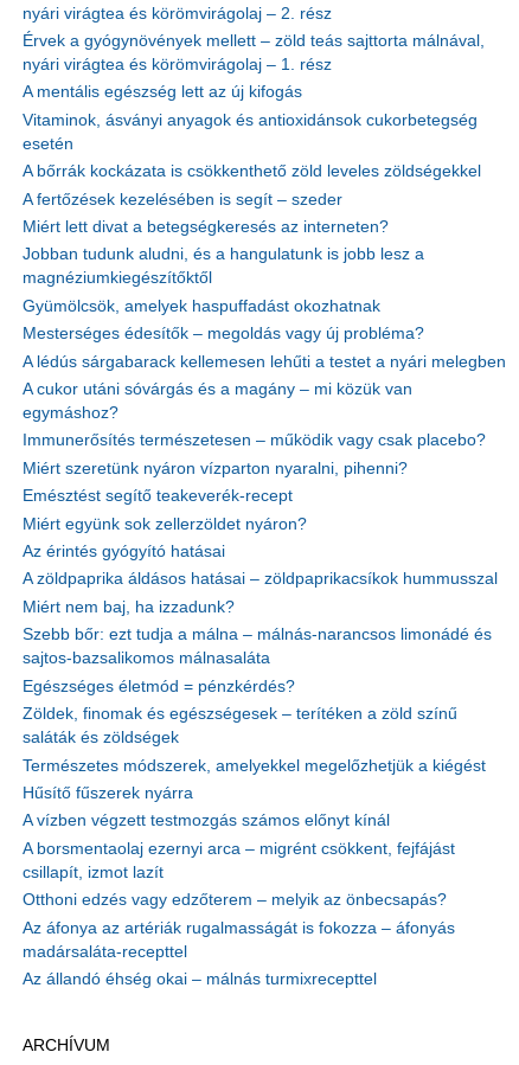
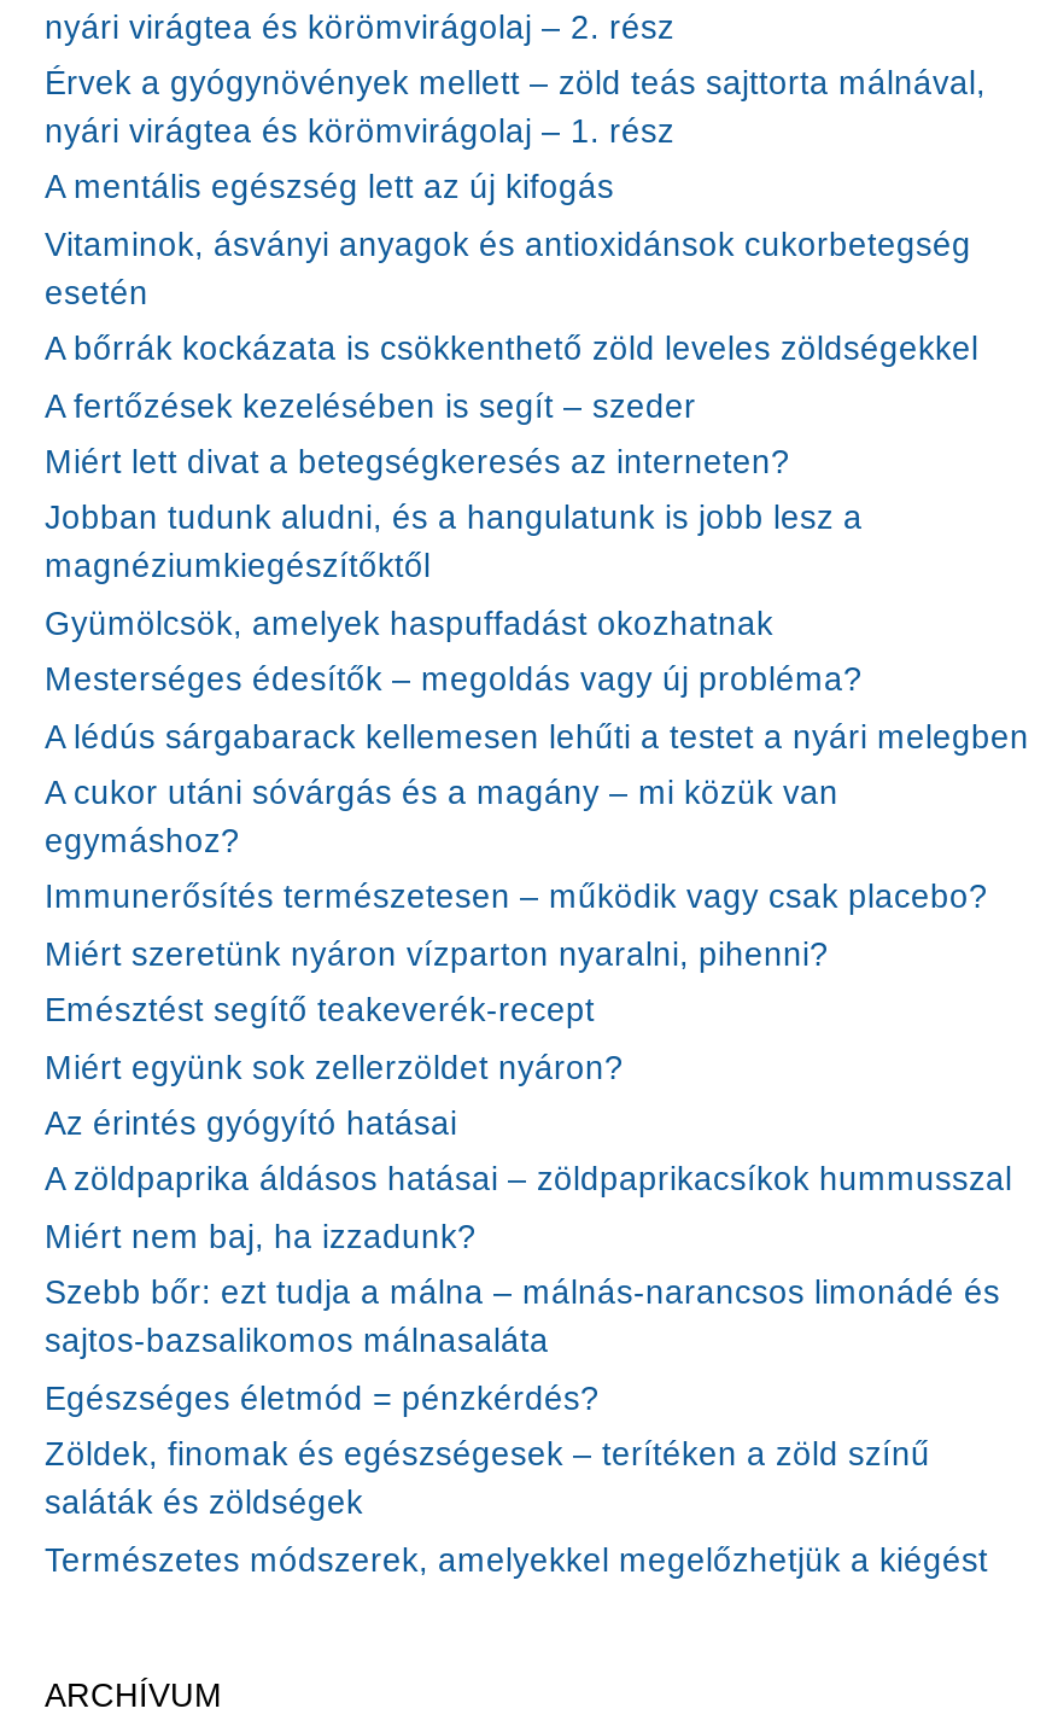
- Hűsítő fűszerek nyárra
- A vízben végzett testmozgás számos előnyt kínál
- A borsmentaolaj ezernyi arca – migrént csökkent, fejfájást
- csillapít, izmot lazít
- Otthoni edzés vagy edzőterem – melyik az önbecsapás?
- Az áfonya az artériák rugalmasságát is fokozza – áfonyás
- madársaláta-recepttel
- Az állandó éhség okai – málnás turmixrecepttel
